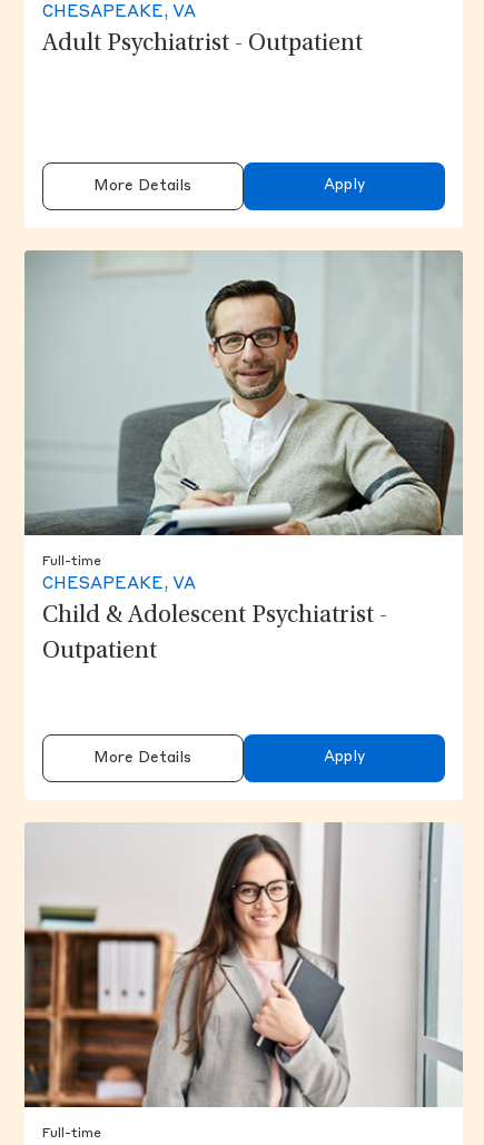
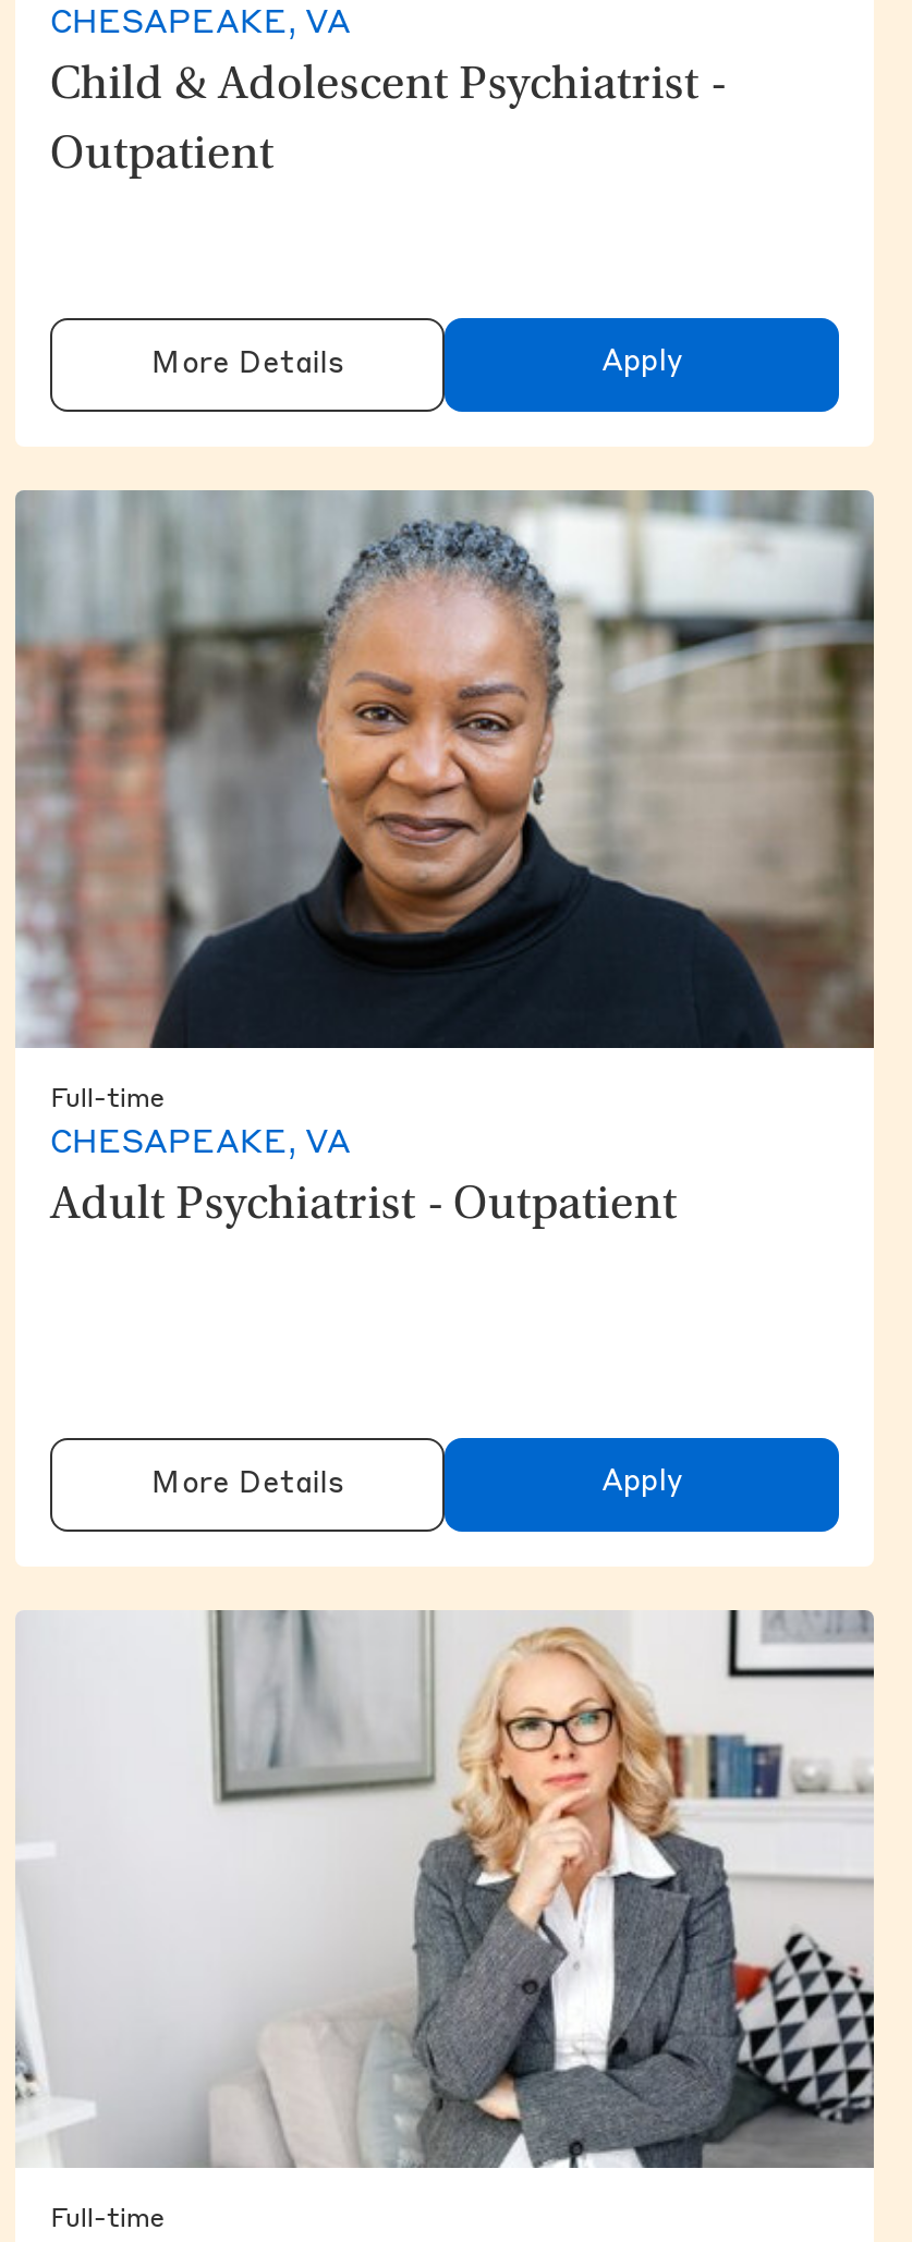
moved down: Adult Psychiatrist - Outpatient

- [image]
+ [image]

moved up: Child & Adolescent Psychiatrist - | Outpatient

- [image]
+ [image]
